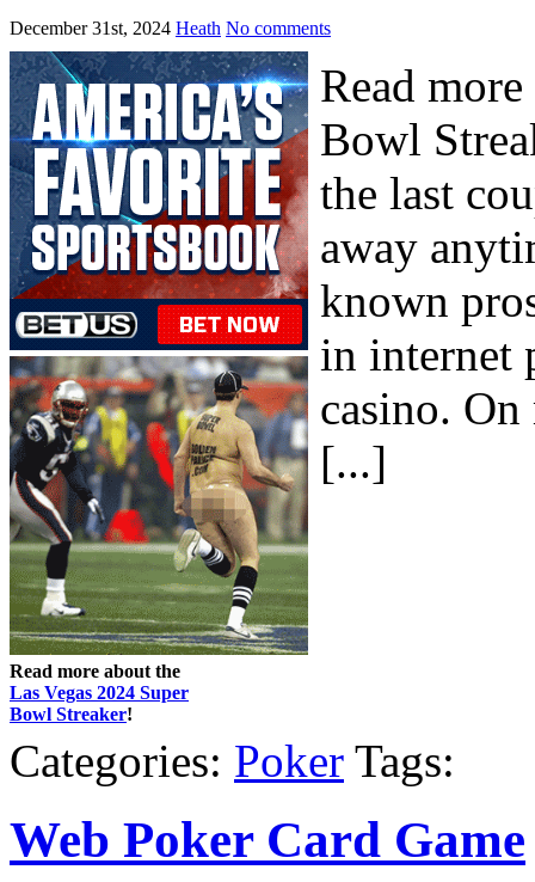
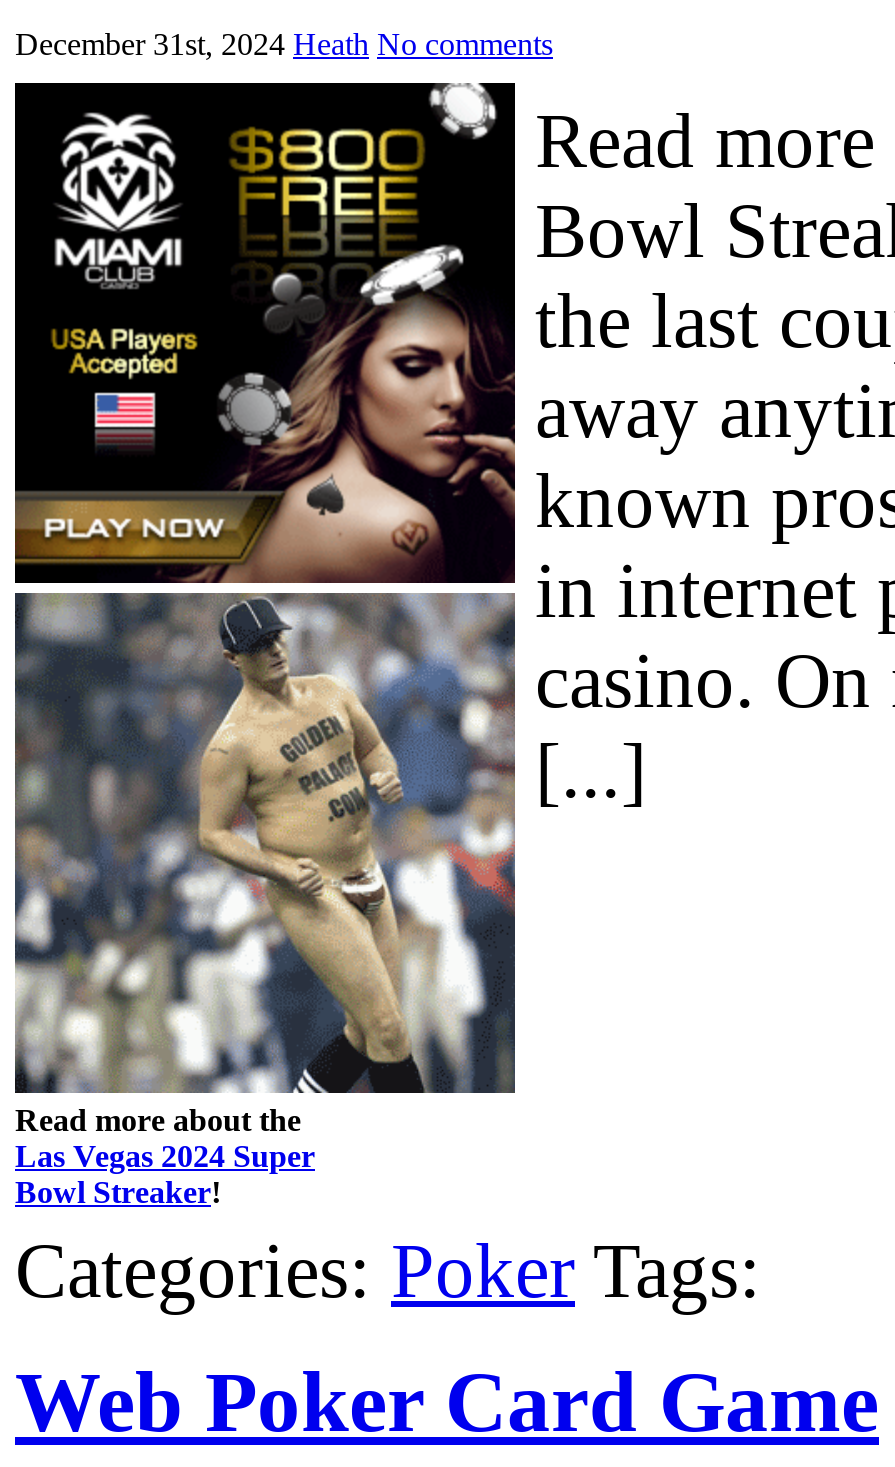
- [image]
+ [image]
